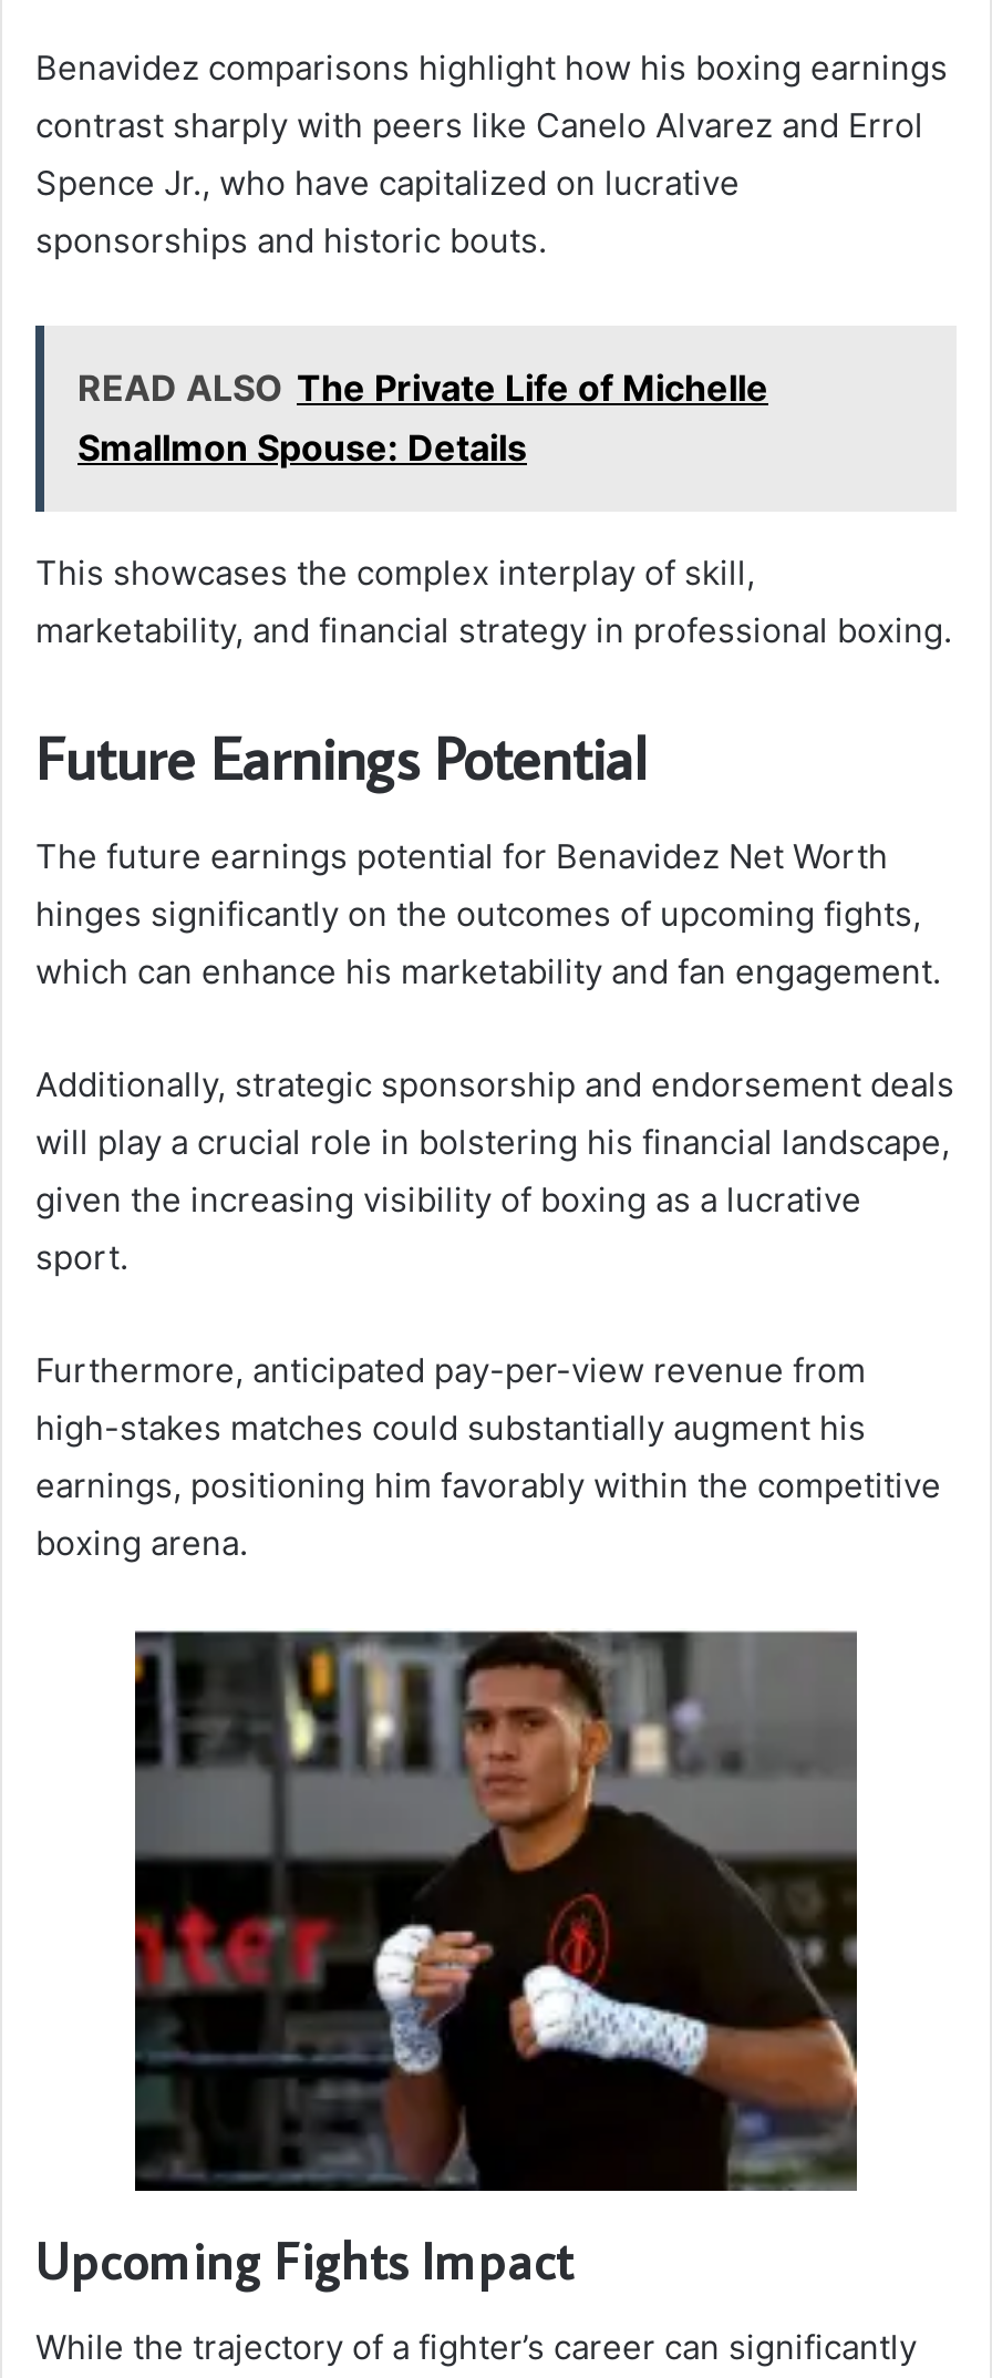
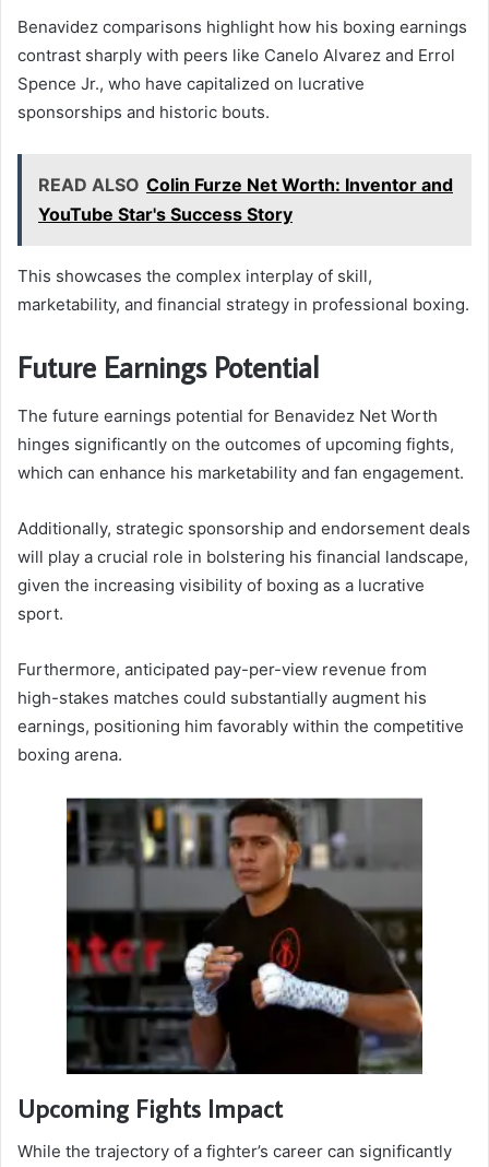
- READ ALSO The Private Life of Michelle
- Smallmon Spouse: Details
+ READ ALSO Colin Furze Net Worth: Inventor and
+ YouTube Star's Success Story
